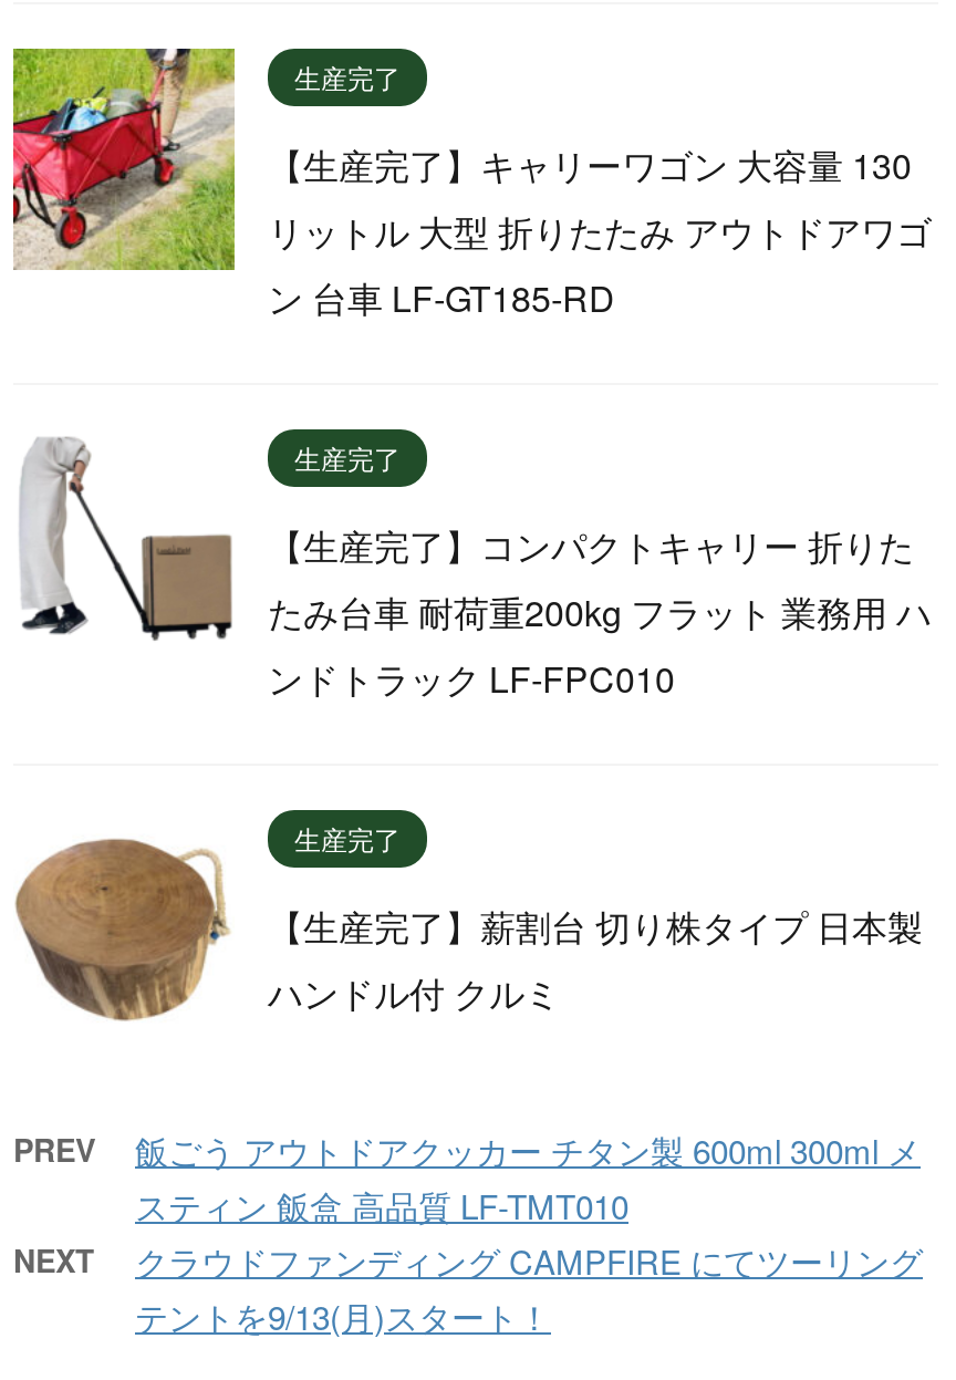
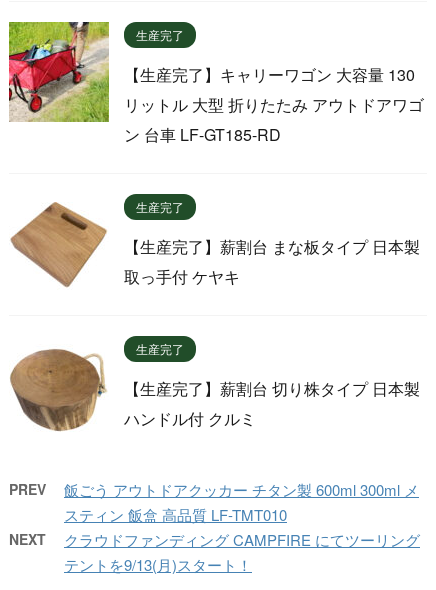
- [image]
- 【生産完了】コンパクトキャリー 折りた
- たみ台車 耐荷重200kg フラット 業務用 ハ
- ンドトラック LF-FPC010
+ [image]
+ 【生産完了】薪割台 まな板タイプ 日本製
+ 取っ手付 ケヤキ
